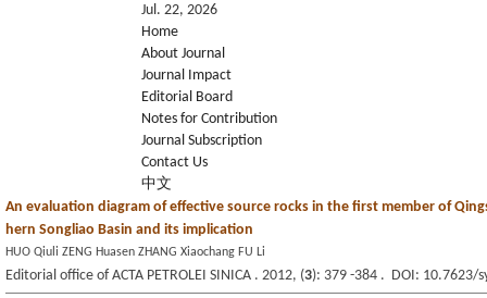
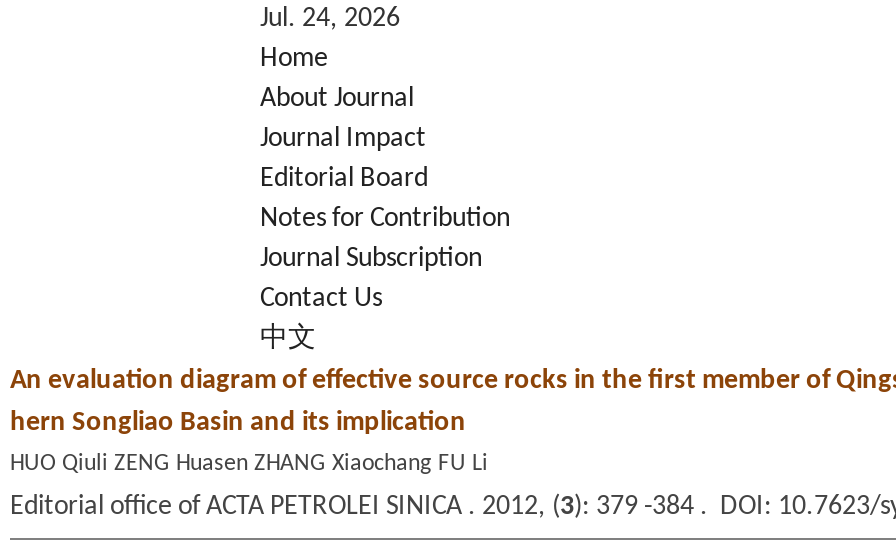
- Jul. 22, 2026
+ Jul. 24, 2026
